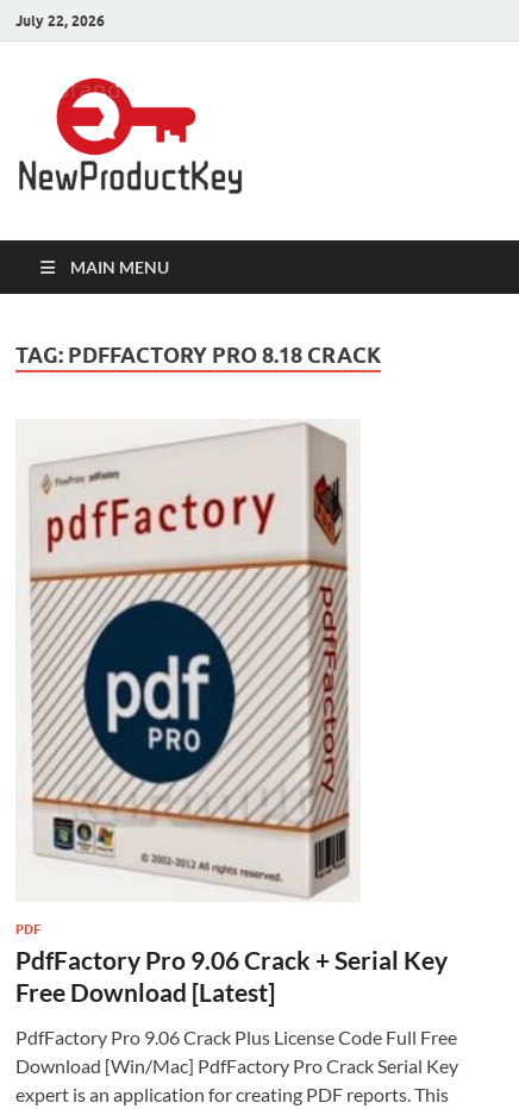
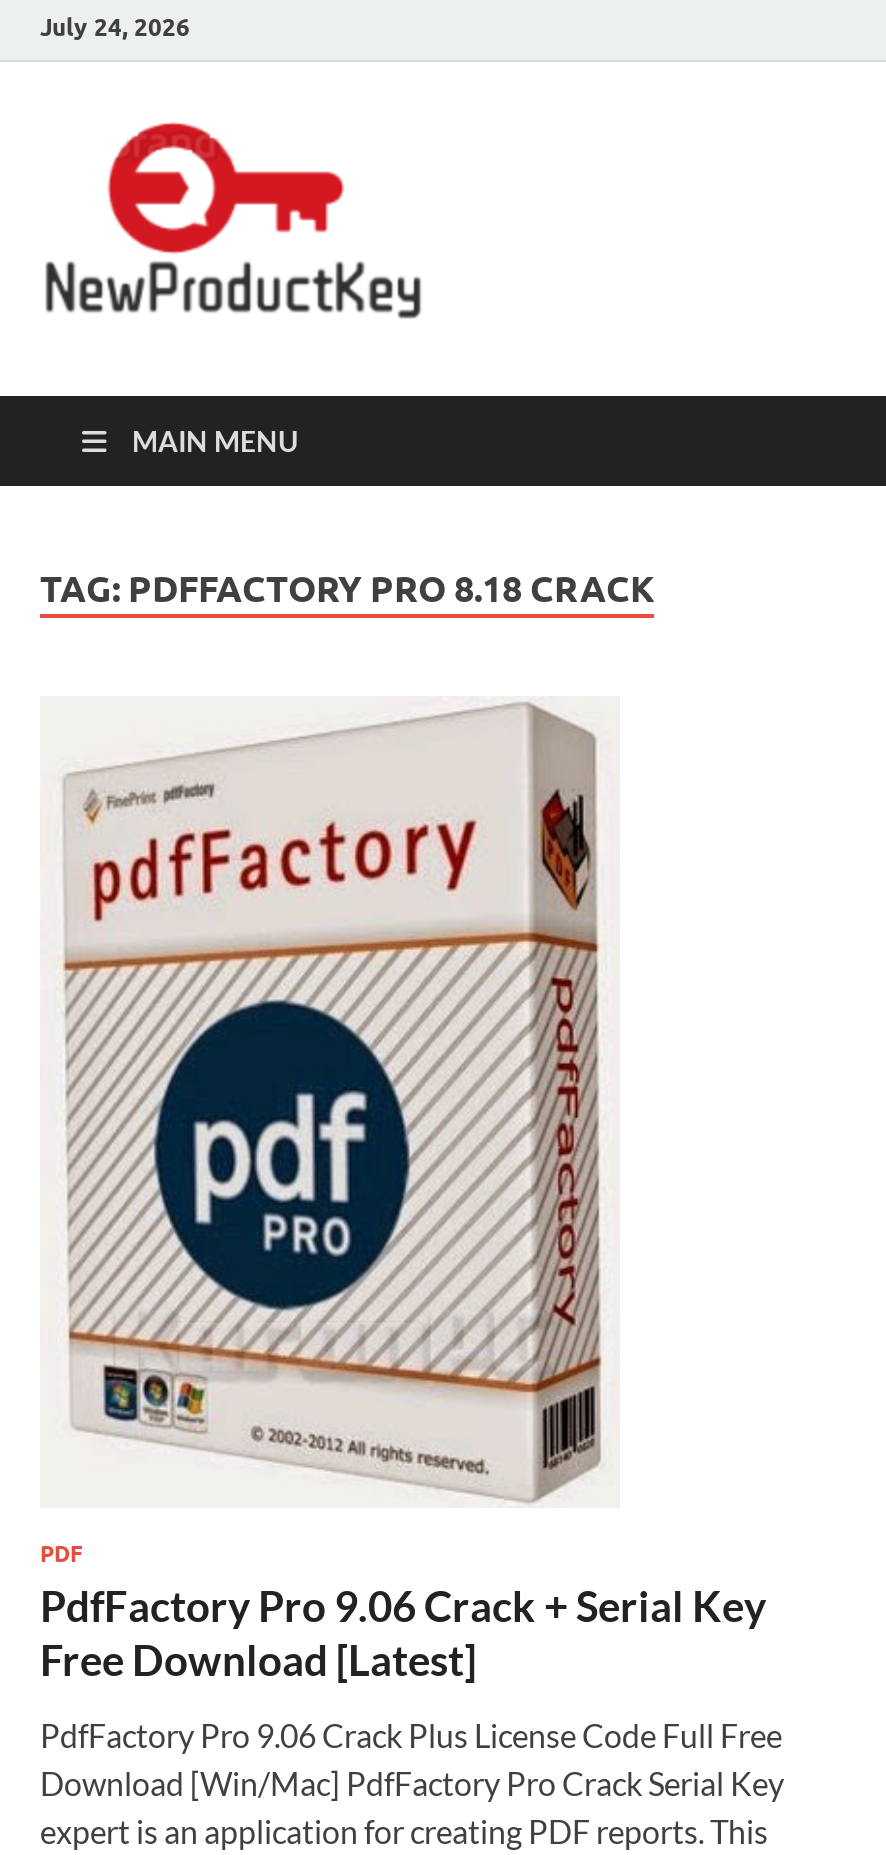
- July 22, 2026
+ July 24, 2026
